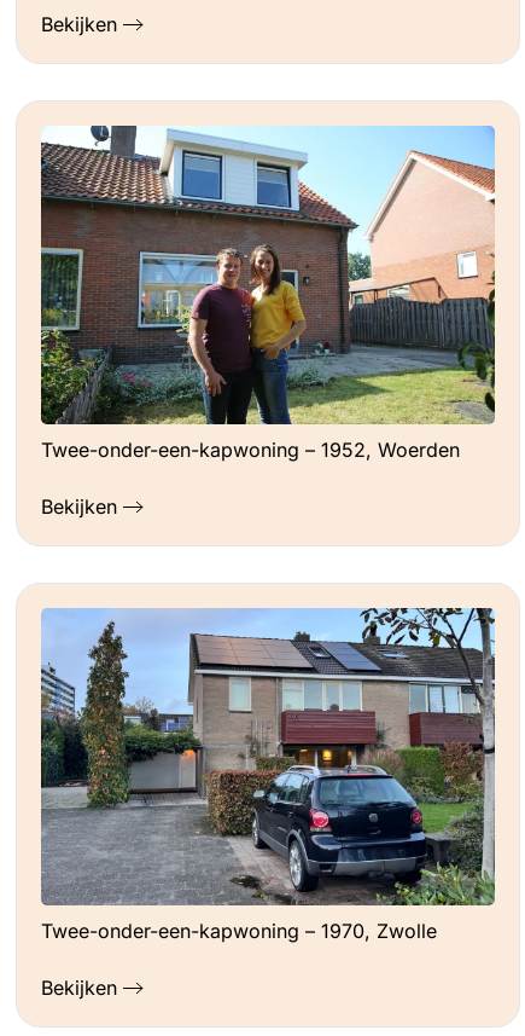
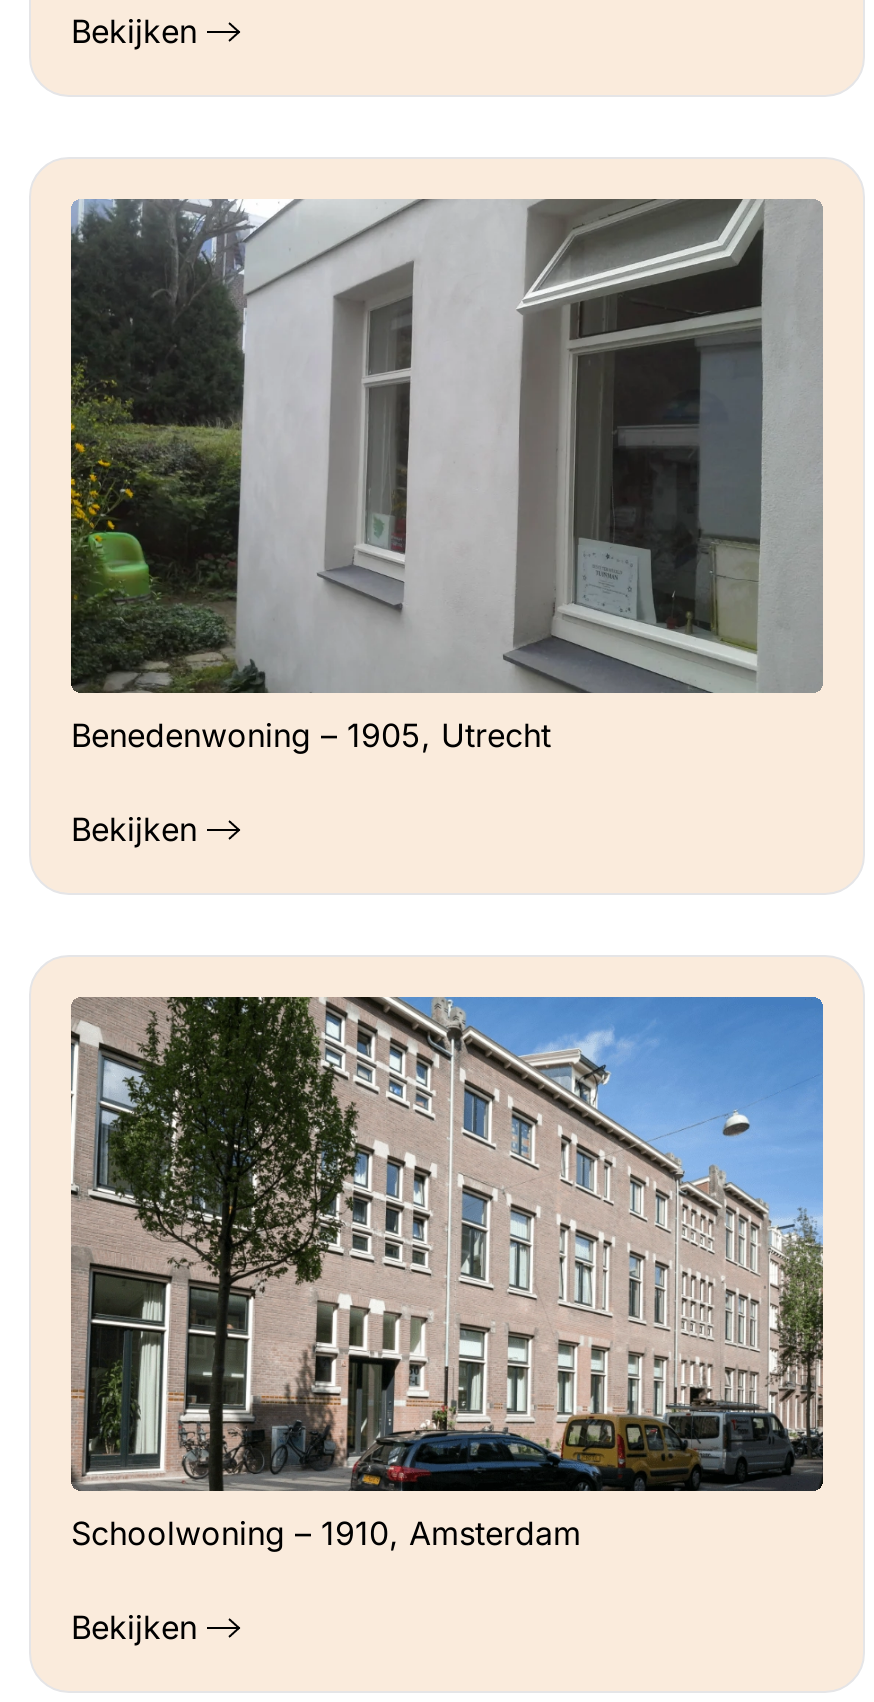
- [image]
- Twee-onder-een-kapwoning – 1952, Woerden
+ [image]
+ Benedenwoning – 1905, Utrecht

- [image]
- Twee-onder-een-kapwoning – 1970, Zwolle
+ [image]
+ Schoolwoning – 1910, Amsterdam
